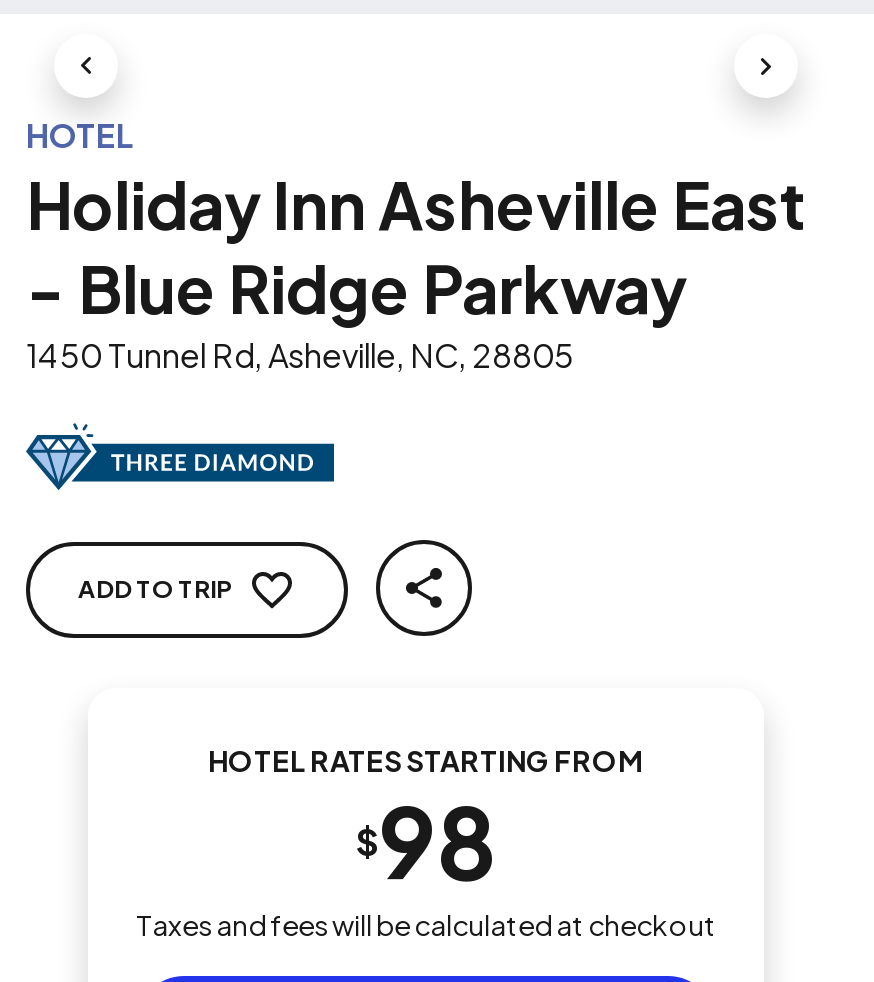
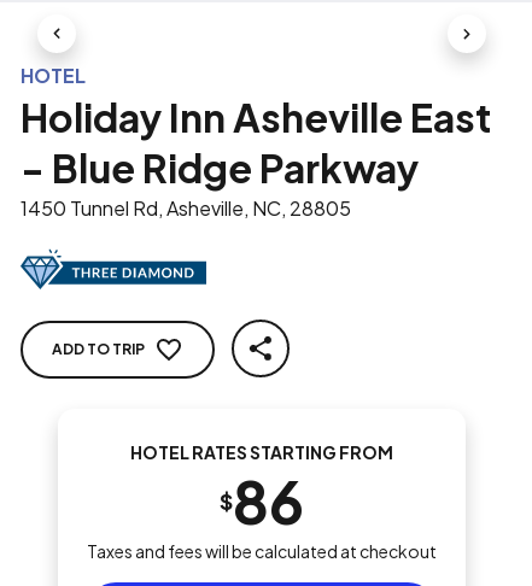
- $98
+ $86
